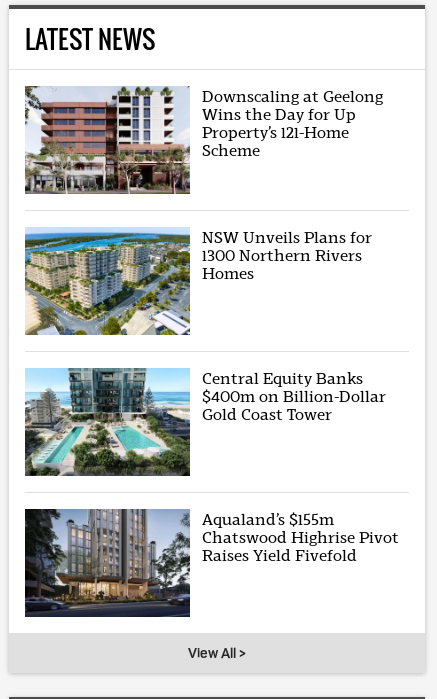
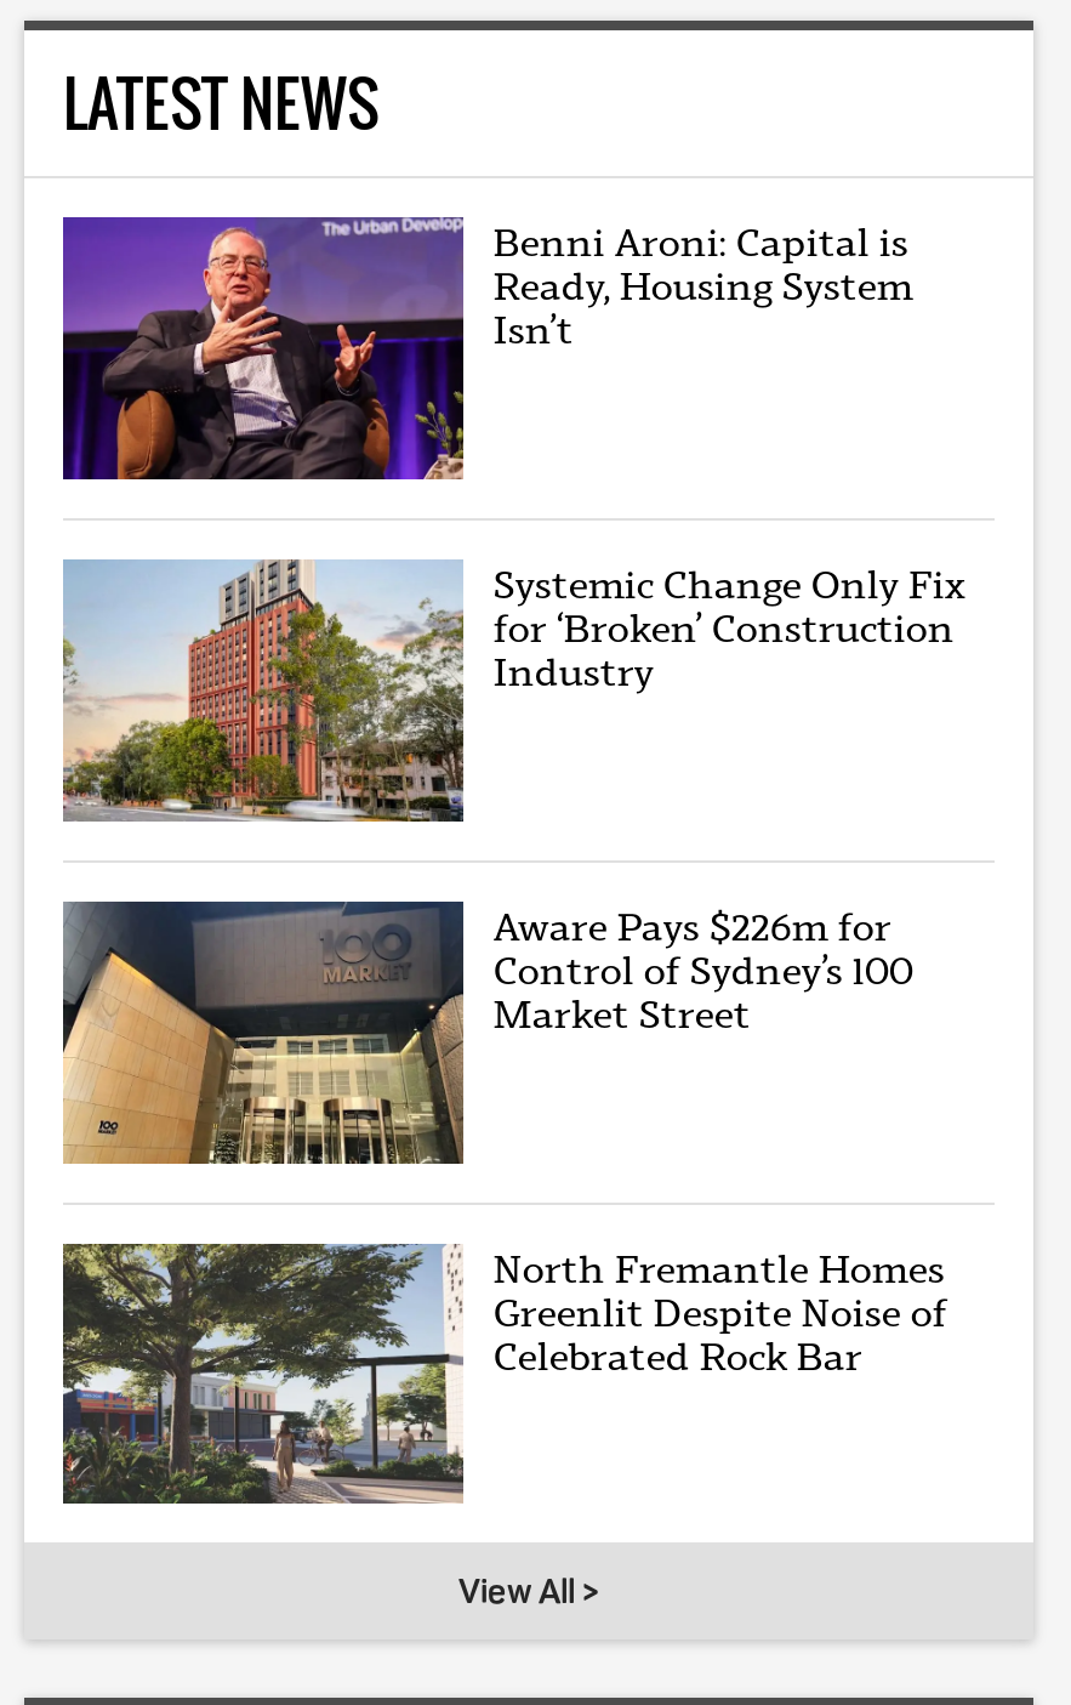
- [image]
- Downscaling at Geelong
- Wins the Day for Up
- Property’s 121-Home
- Scheme
+ [image]
+ Benni Aroni: Capital is
+ Ready, Housing System
+ Isn’t

- [image]
- NSW Unveils Plans for
- 1300 Northern Rivers
- Homes
+ [image]
+ Systemic Change Only Fix
+ for ‘Broken’ Construction
+ Industry

- [image]
- Central Equity Banks
- $400m on Billion-Dollar
- Gold Coast Tower
+ [image]
+ Aware Pays $226m for
+ Control of Sydney’s 100
+ Market Street

- [image]
- Aqualand’s $155m
- Chatswood Highrise Pivot
- Raises Yield Fivefold
+ [image]
+ North Fremantle Homes
+ Greenlit Despite Noise of
+ Celebrated Rock Bar
